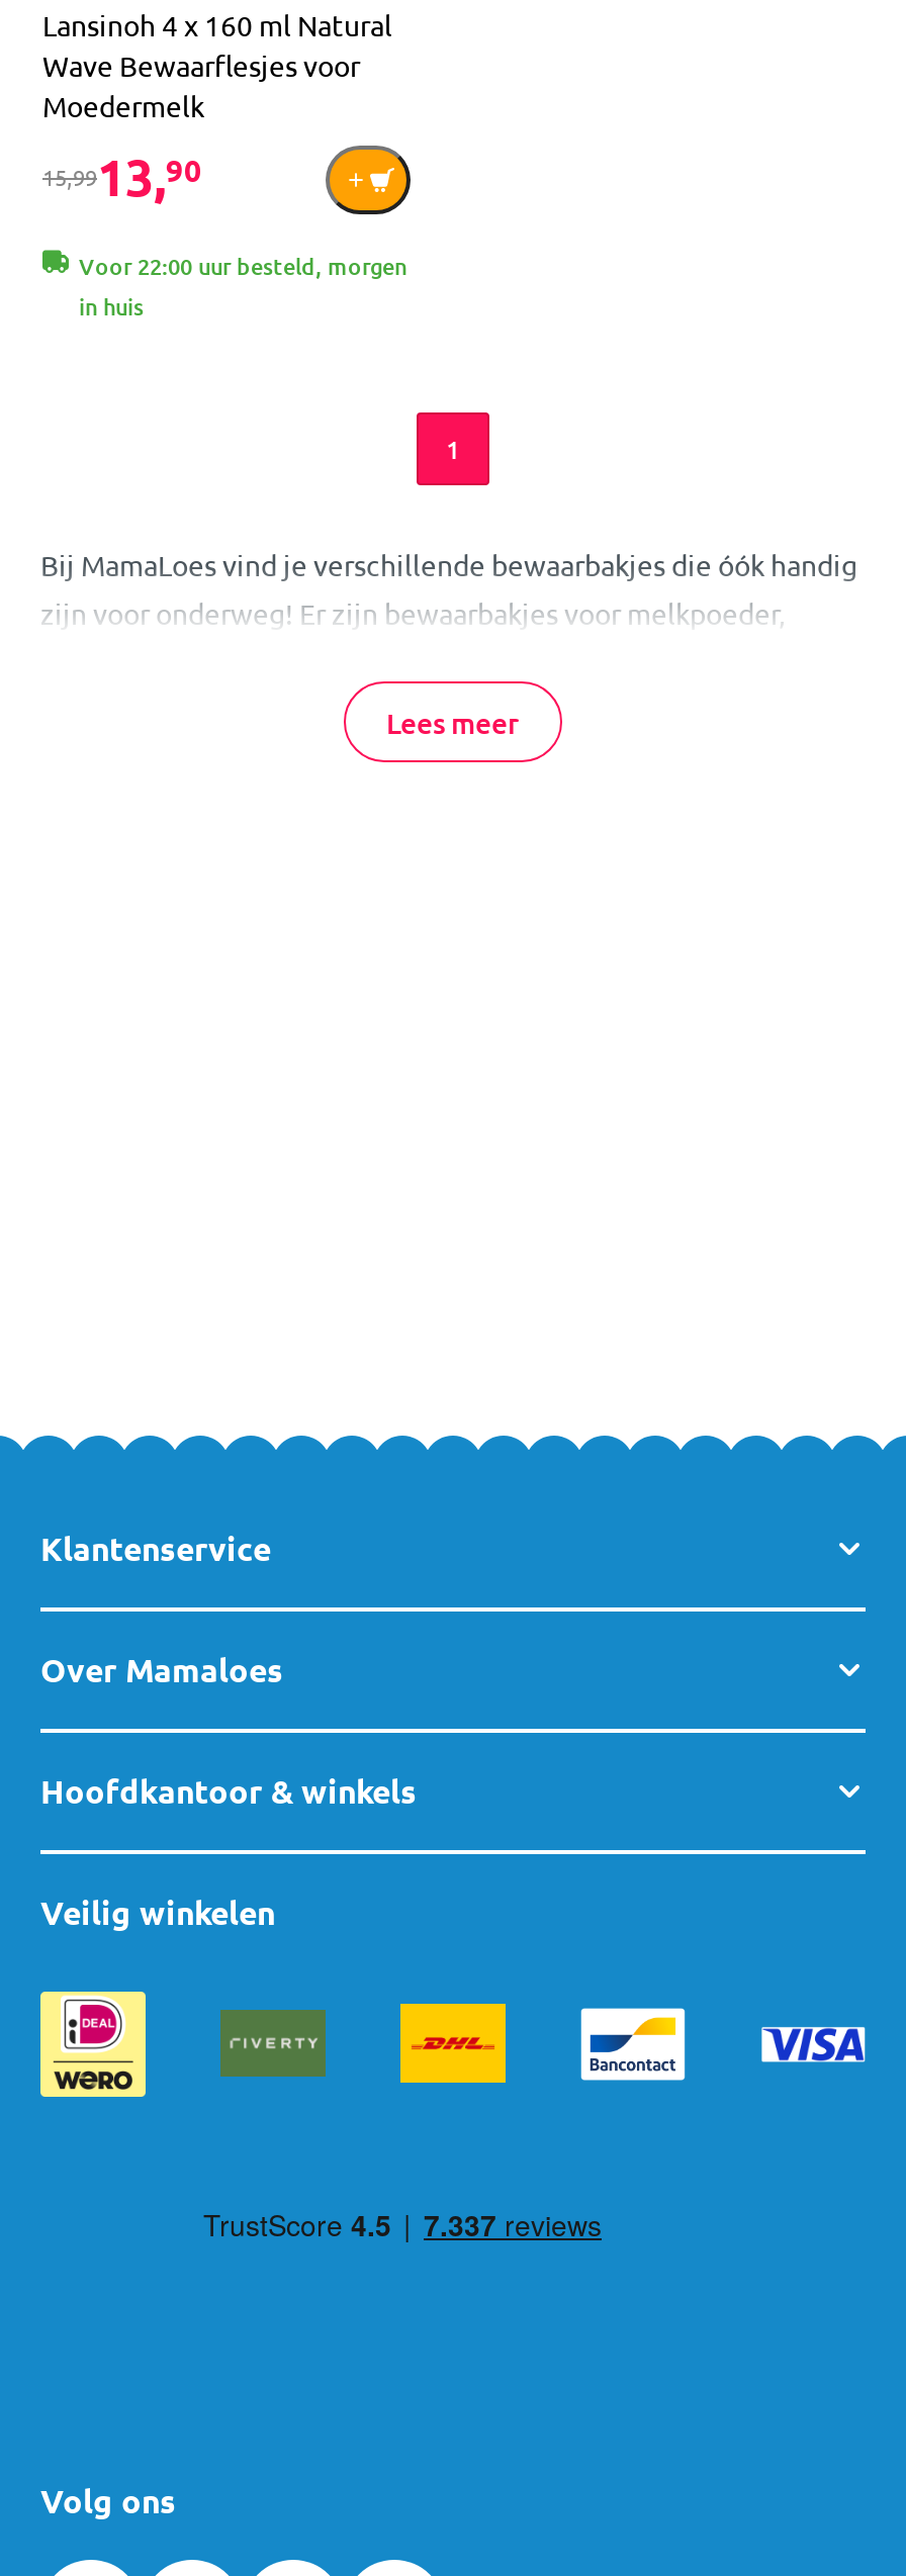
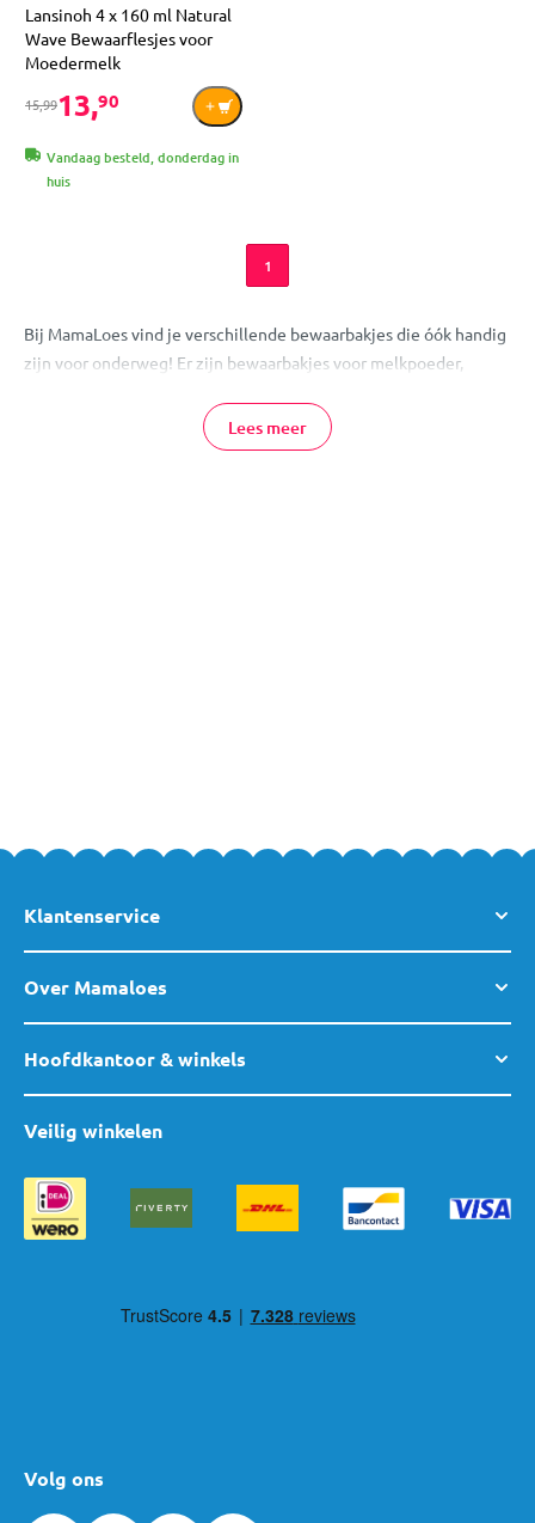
- Voor 22:00 uur besteld, morgen
- in huis
+ Vandaag besteld, donderdag in
+ huis
